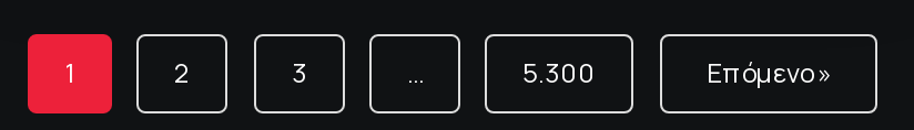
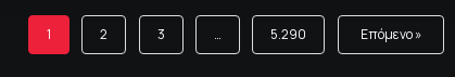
- 5.300
+ 5.290
